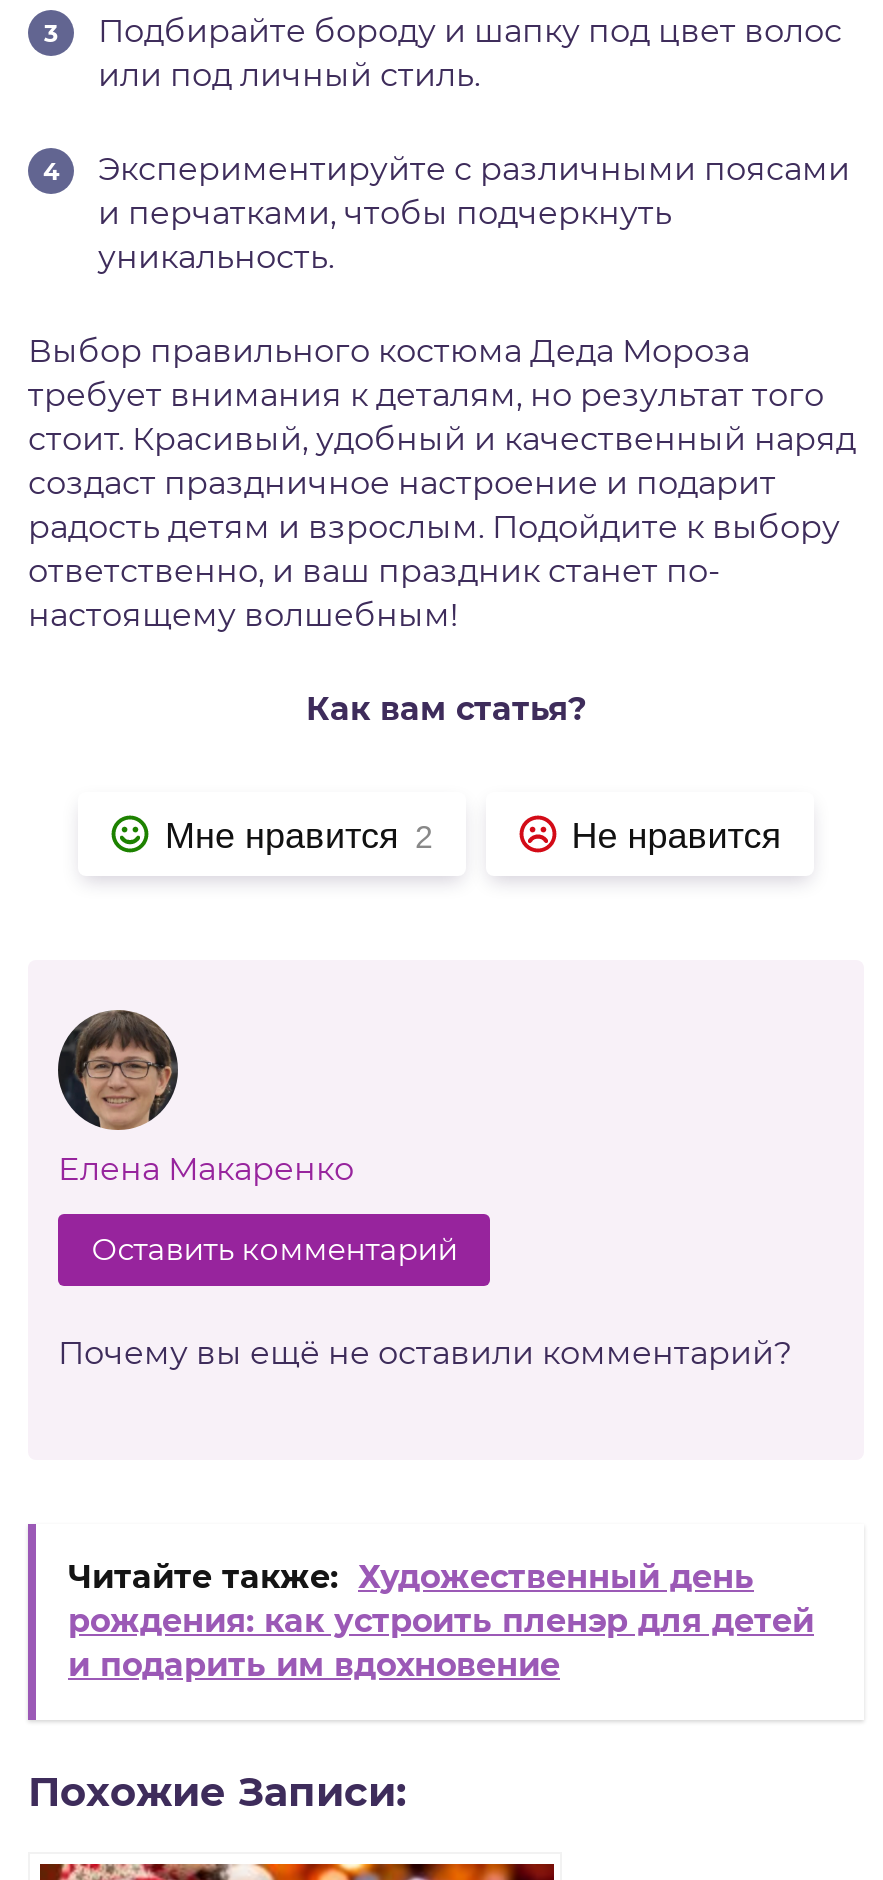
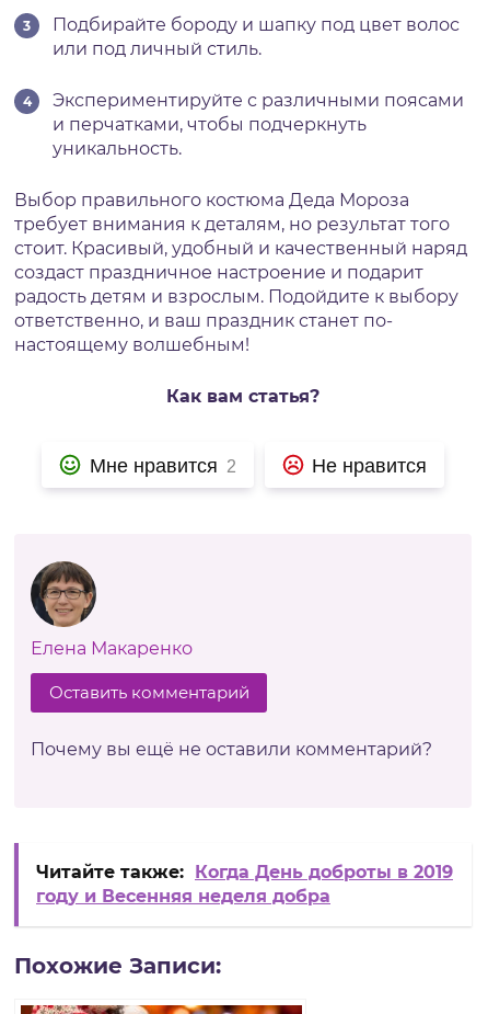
- Читайте также: Художественный день
- рождения: как устроить пленэр для детей
- и подарить им вдохновение
+ Читайте также: Когда День доброты в 2019
+ году и Весенняя неделя добра
